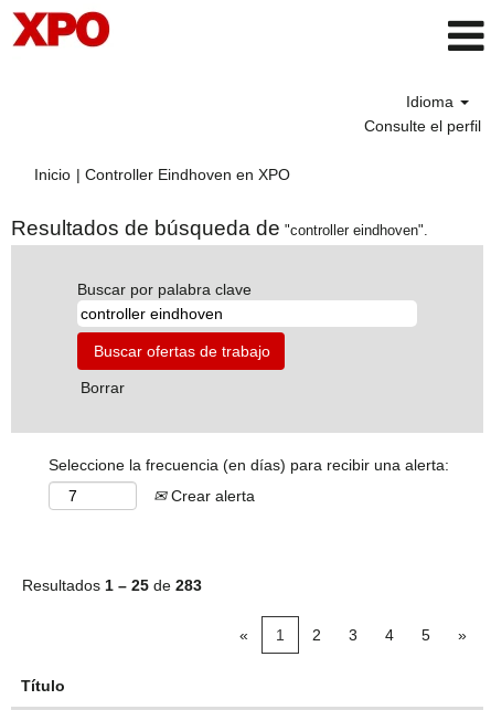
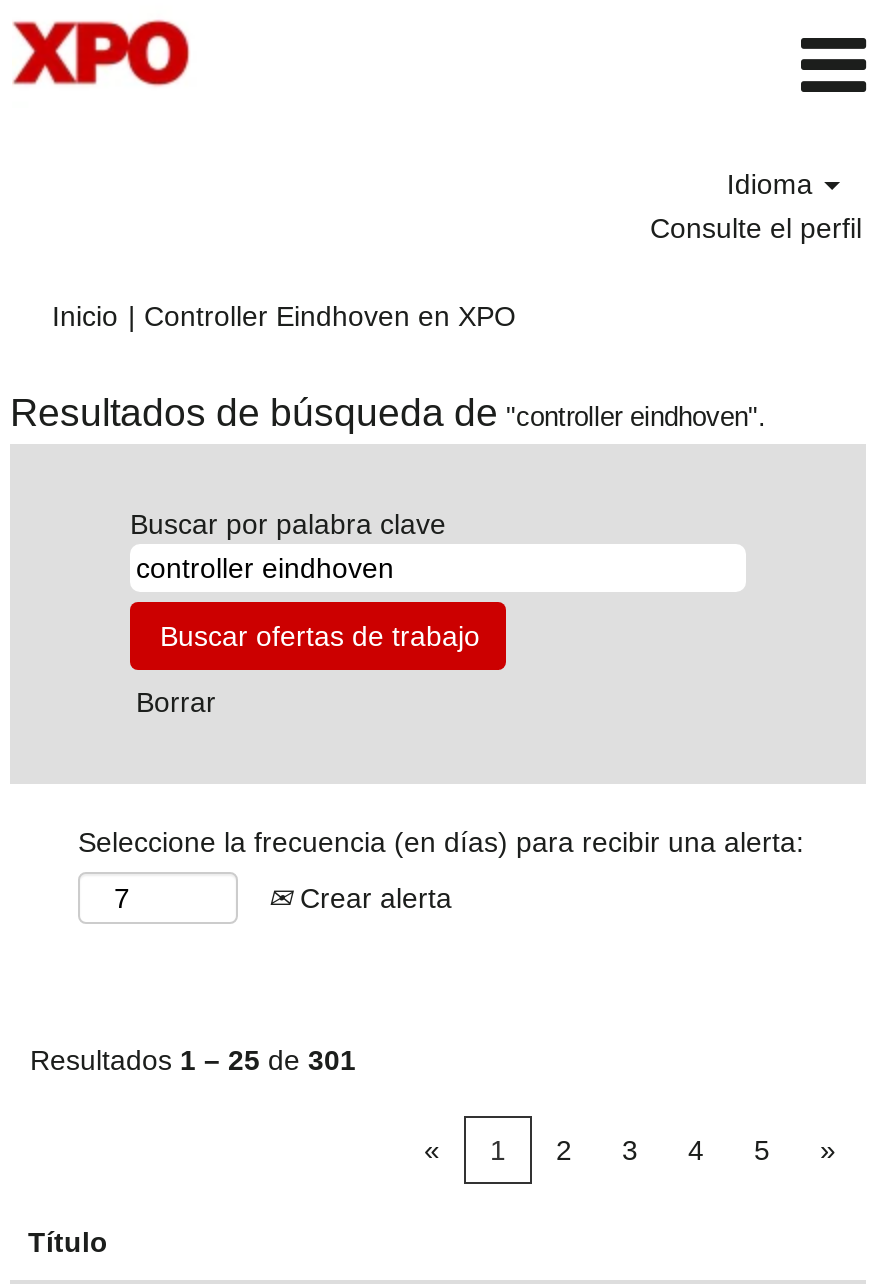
- Resultados 1 – 25 de 283
+ Resultados 1 – 25 de 301
